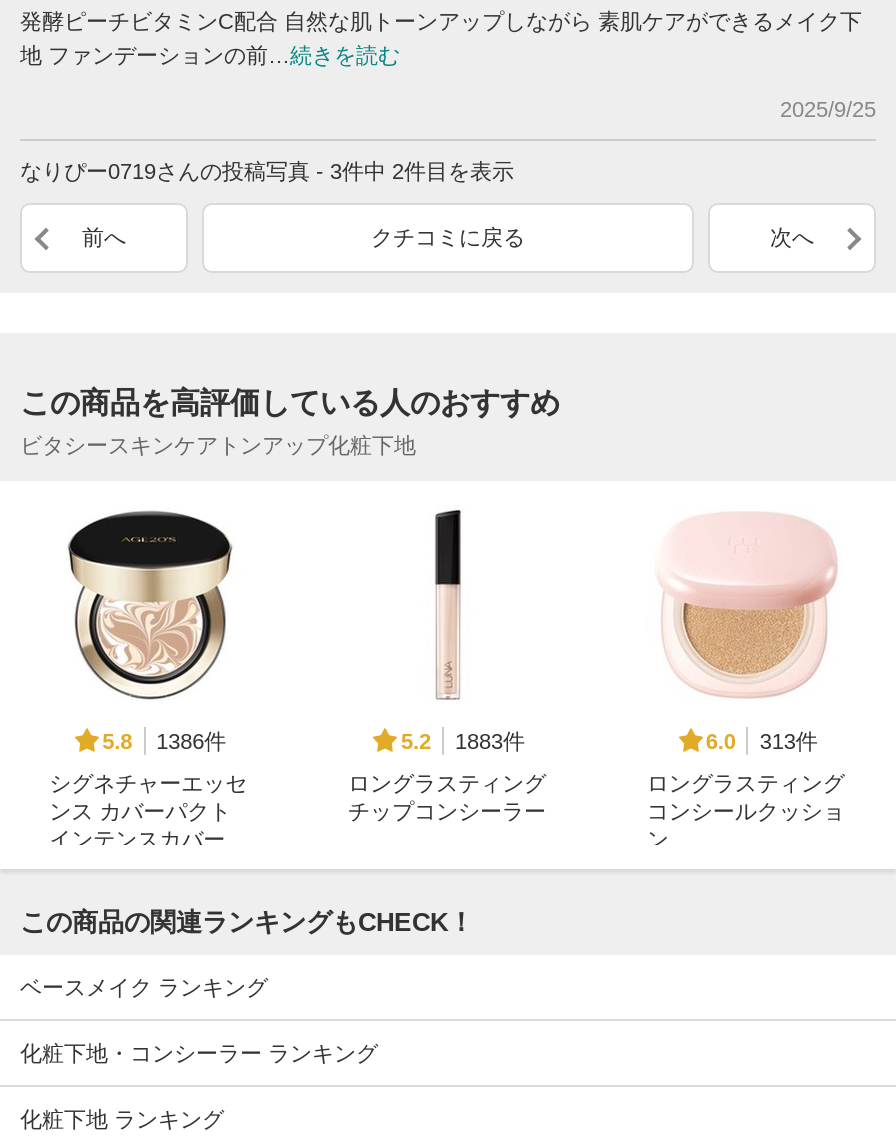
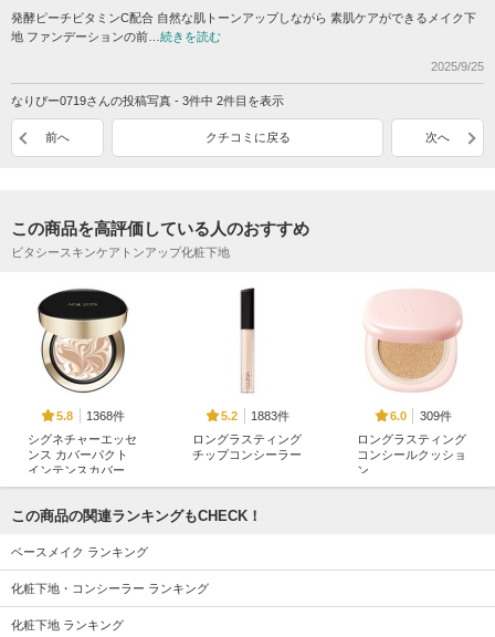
- 5.8 1386件
+ 5.8 1368件

- 6.0 313件
+ 6.0 309件
